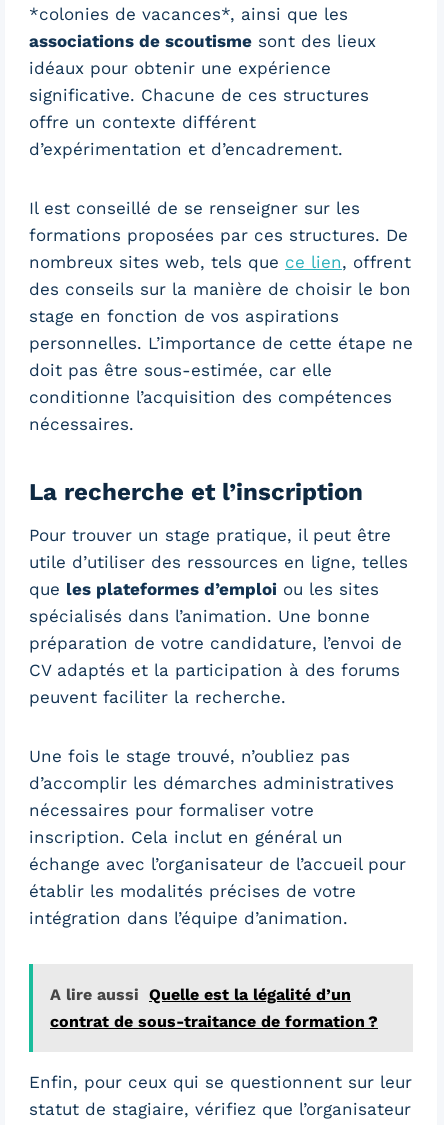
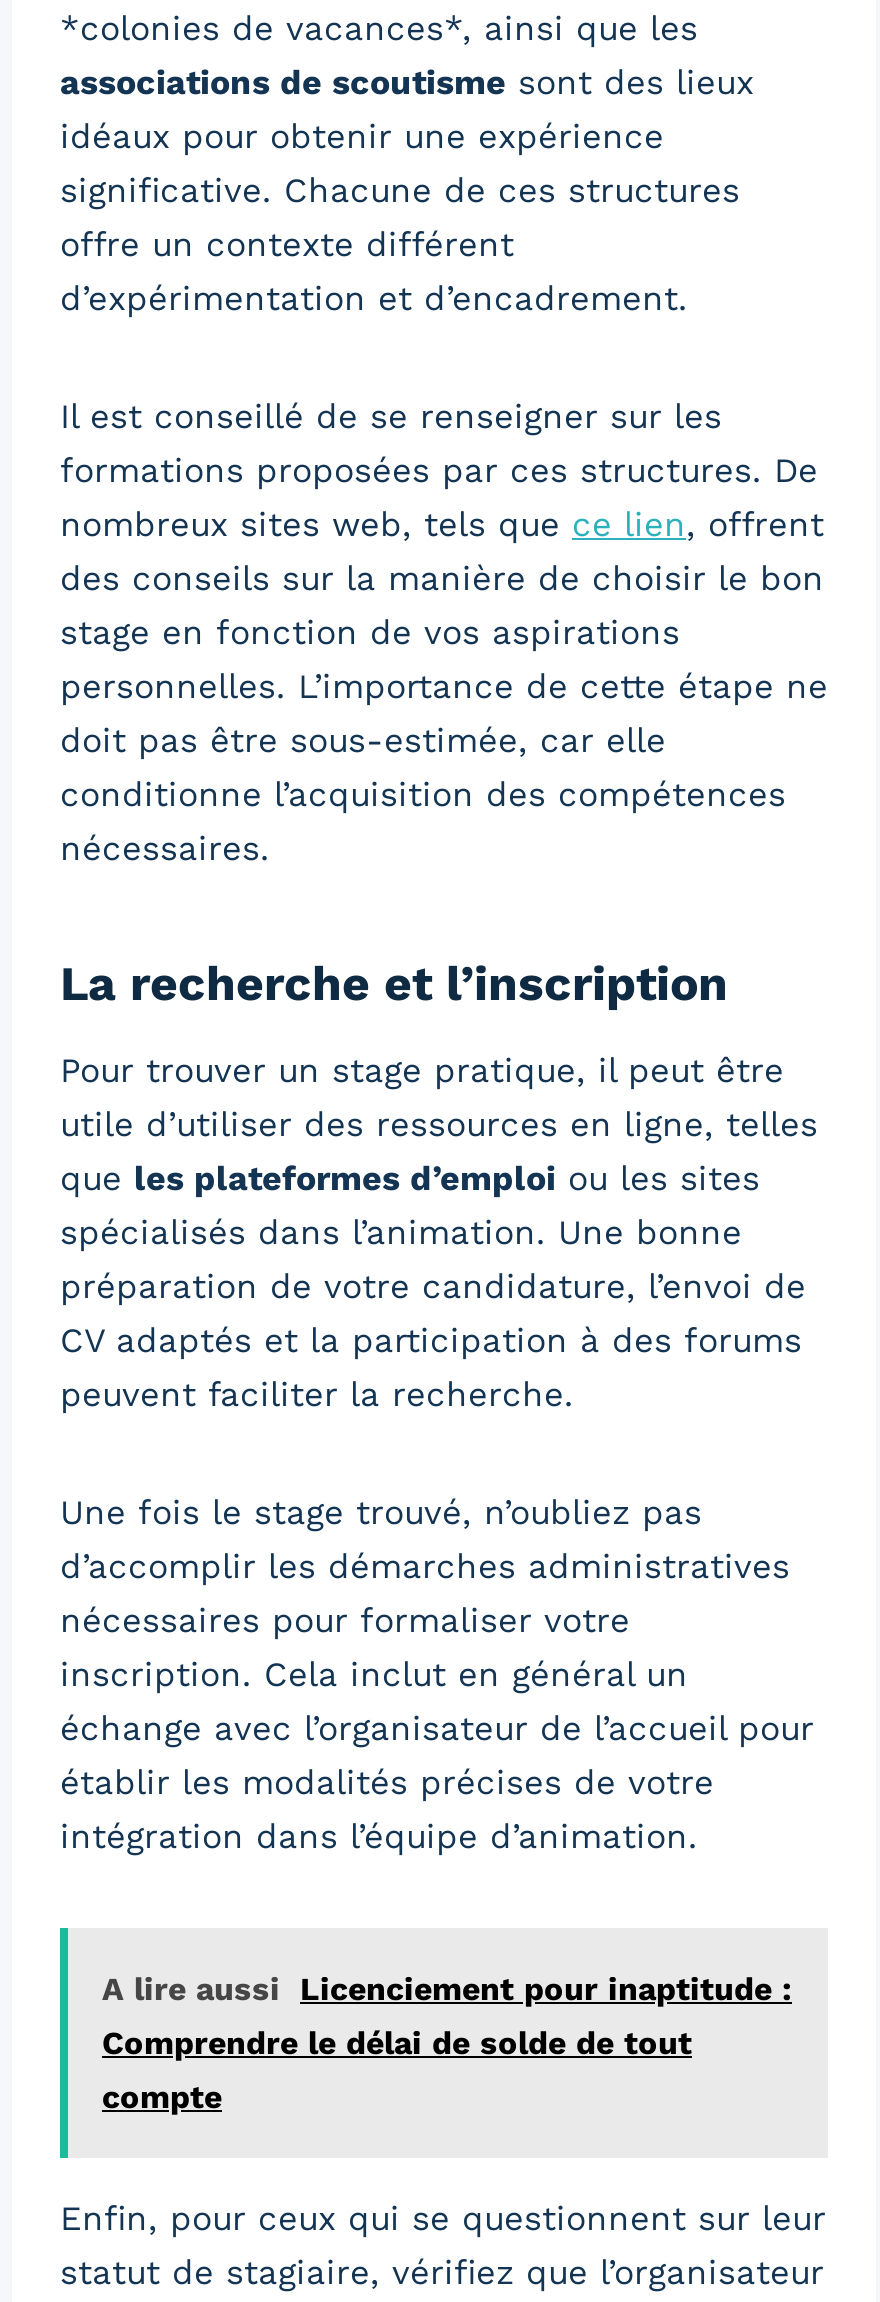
- A lire aussi Quelle est la légalité d’un
- contrat de sous-traitance de formation ?
+ A lire aussi Licenciement pour inaptitude :
+ Comprendre le délai de solde de tout
+ compte
